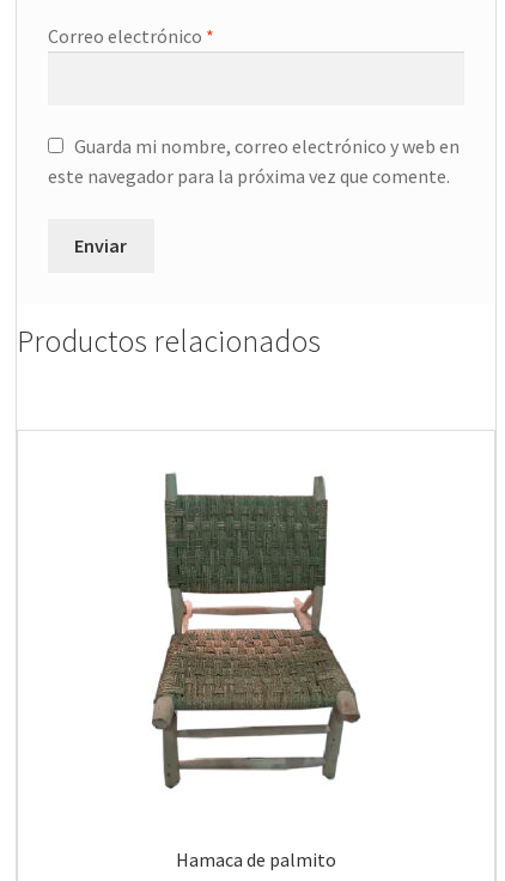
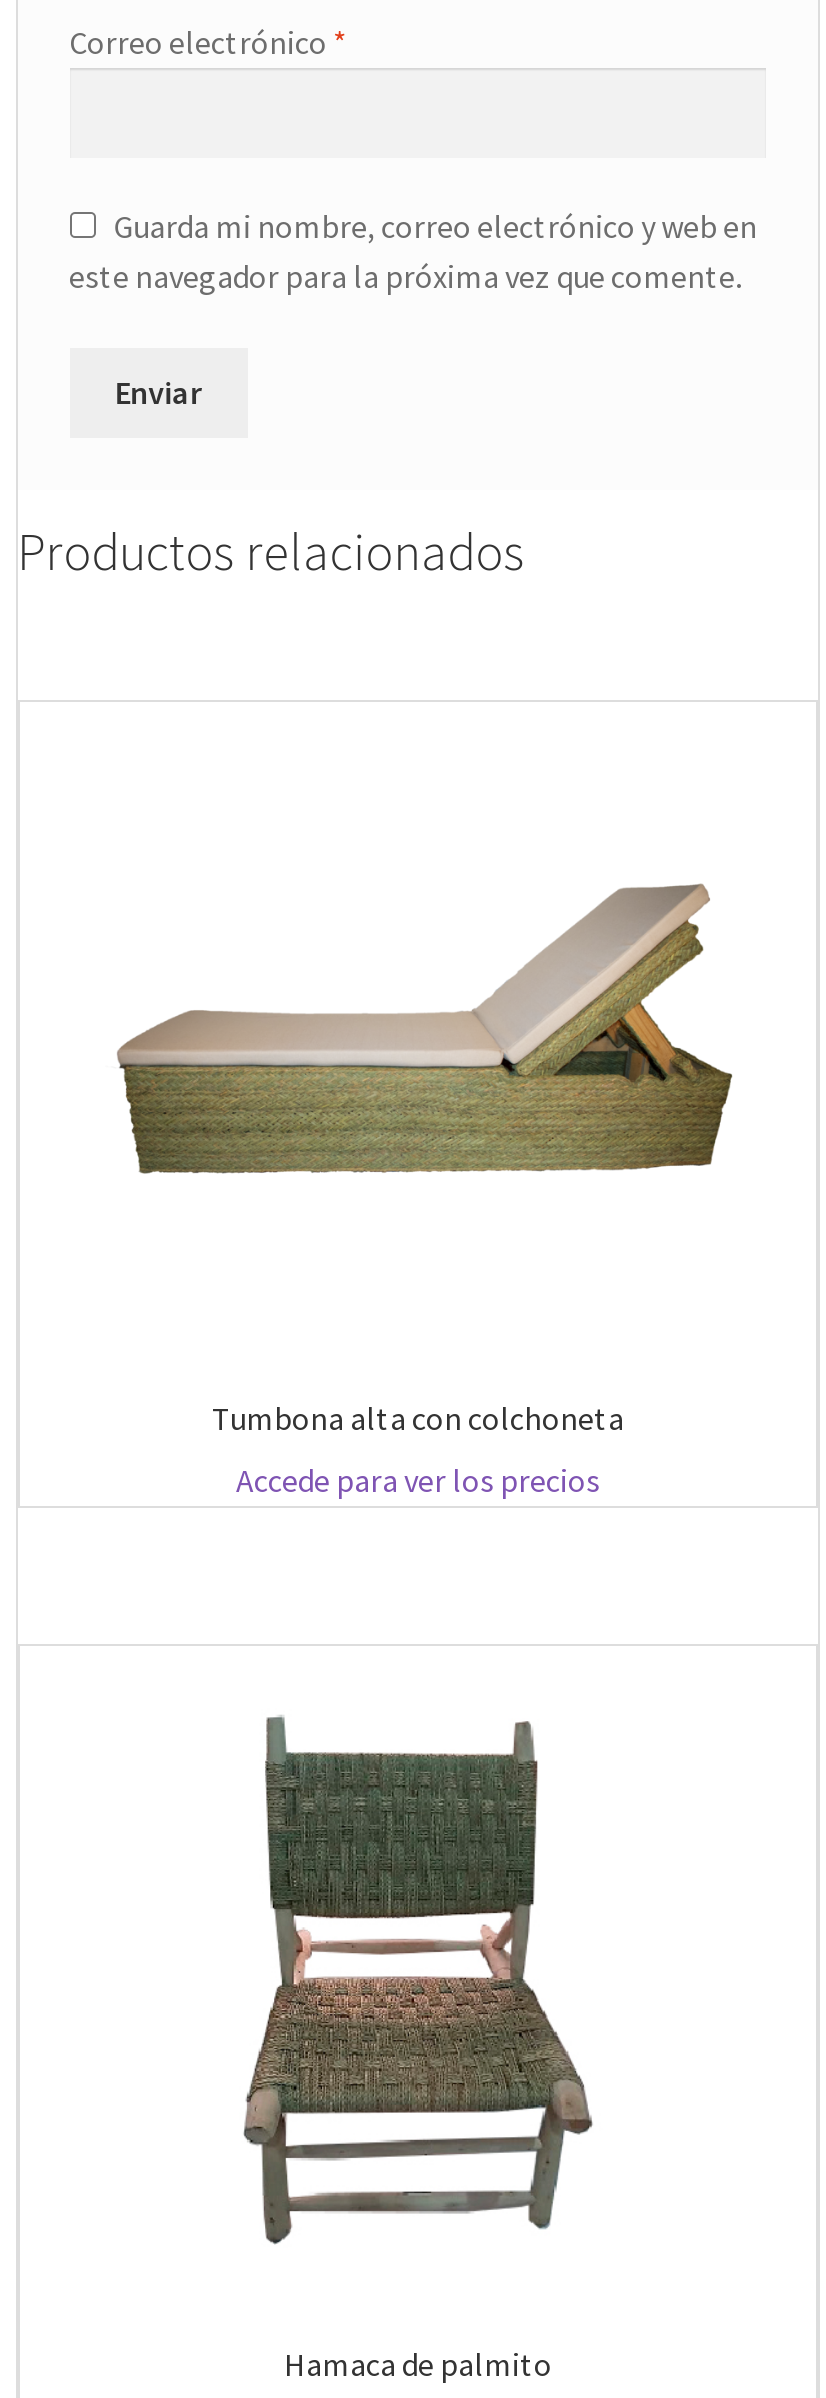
+ [image]

+ Tumbona alta con colchoneta
+ Accede para ver los precios
